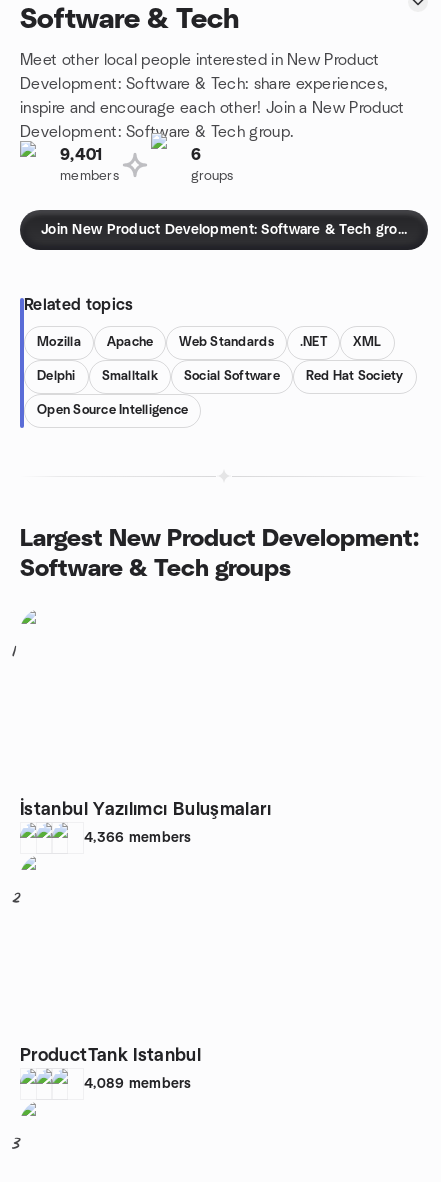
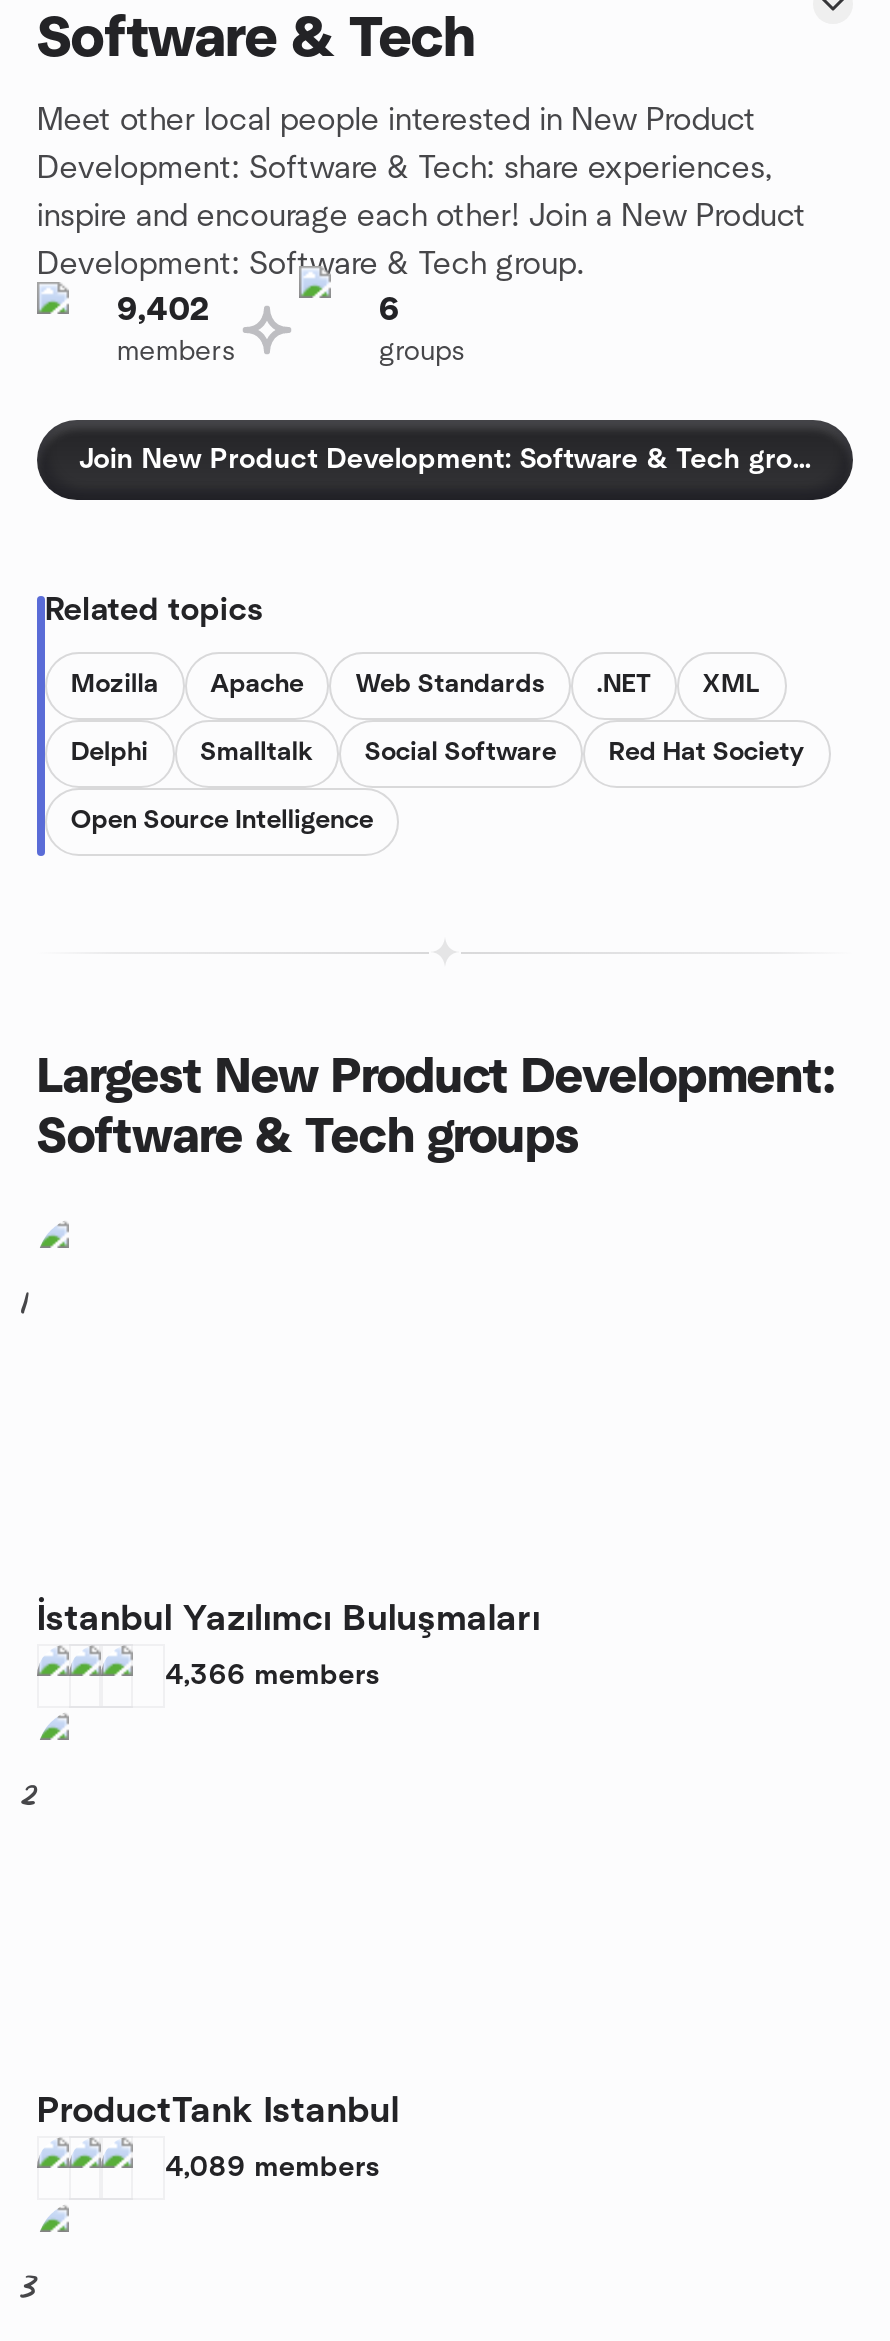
- 9,401
+ 9,402
